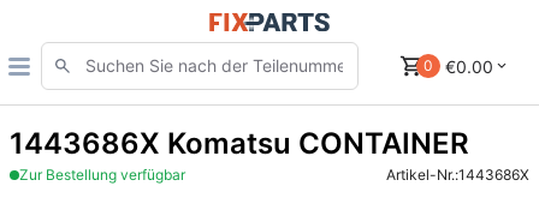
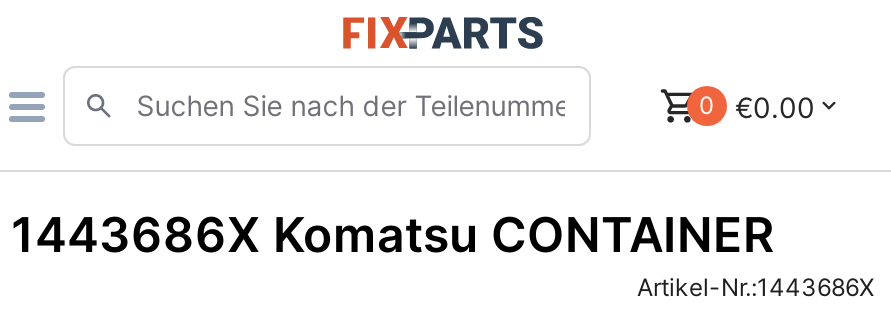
- Zur Bestellung verfügbar
